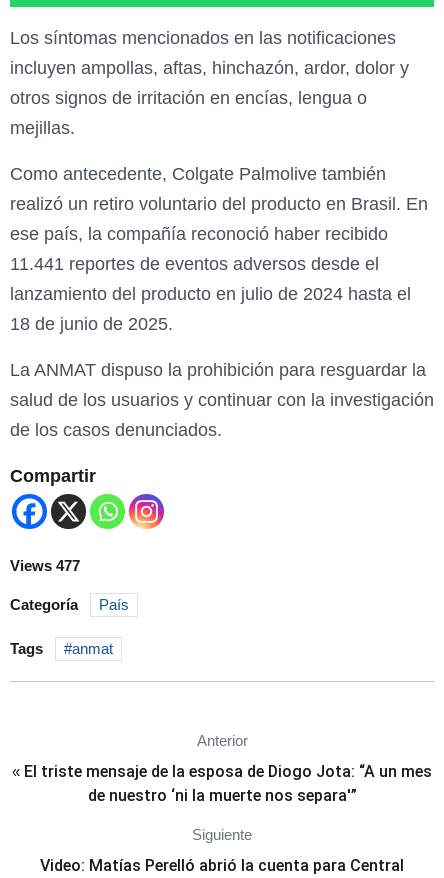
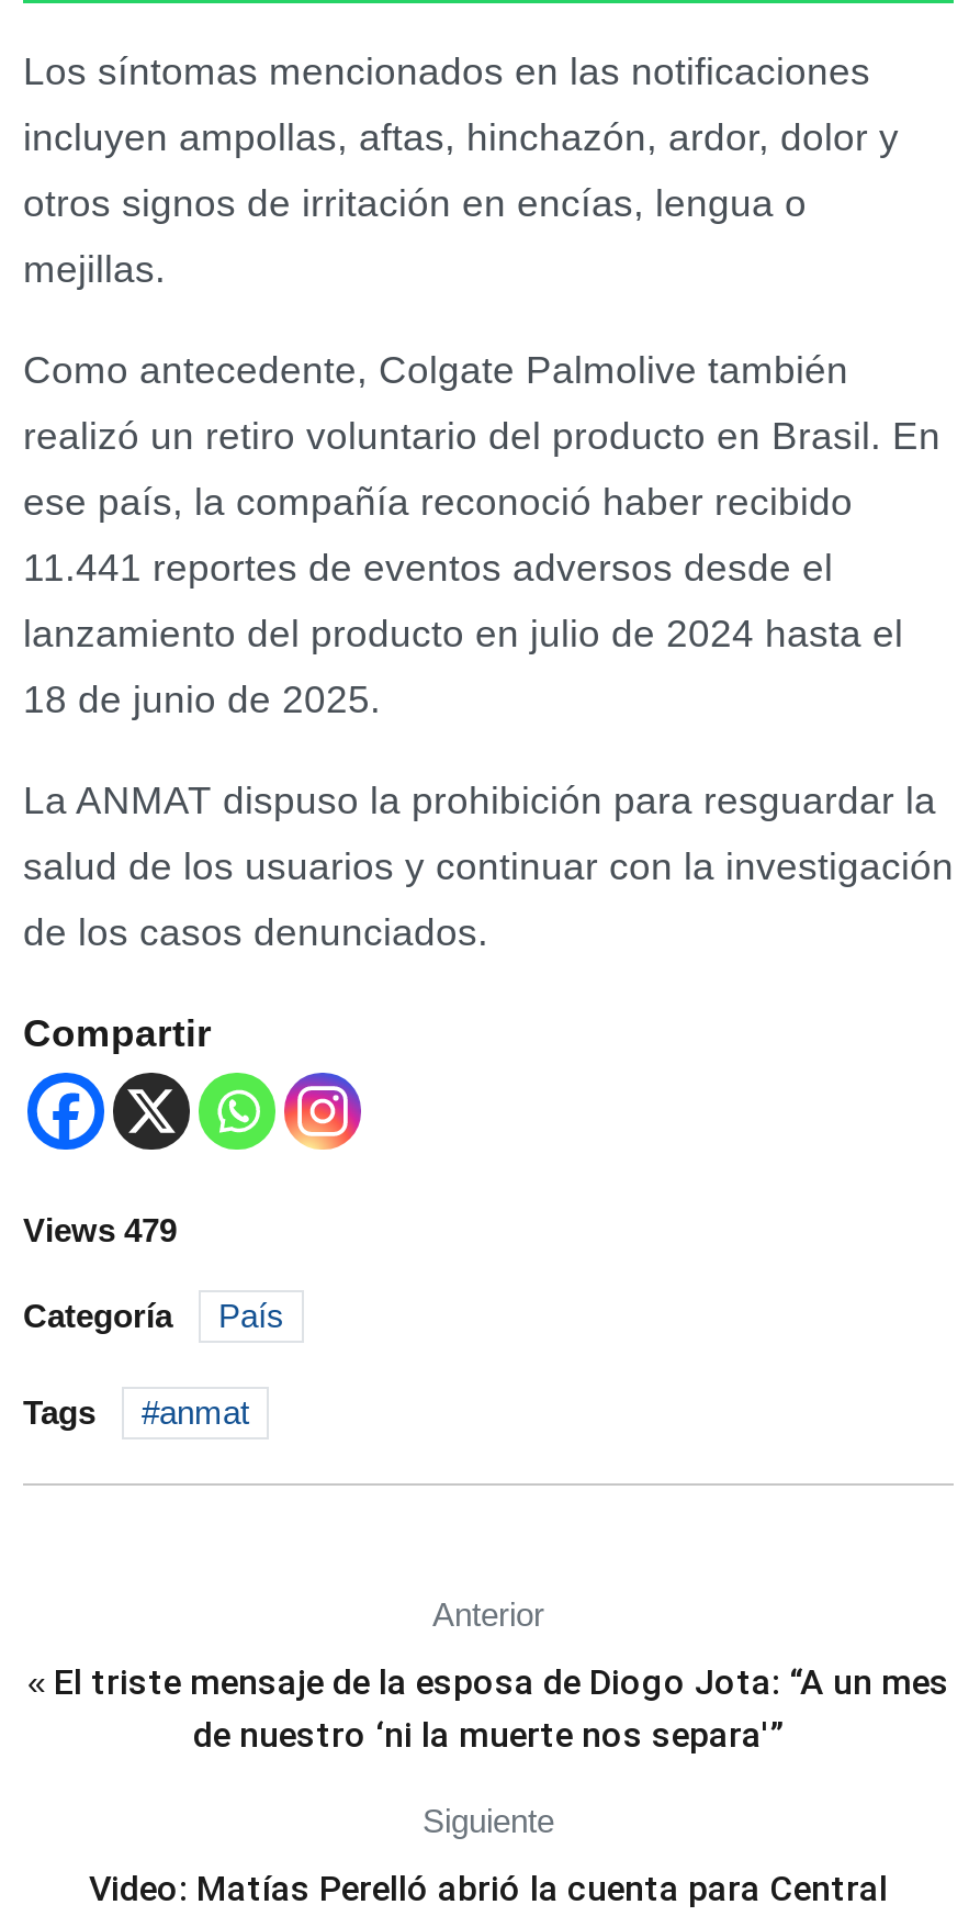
- Views 477
+ Views 479
